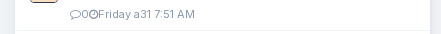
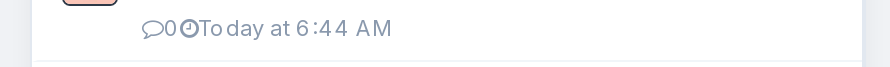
- 0 Friday a31 7:51 AM
+ 0 Today at 6:44 AM
